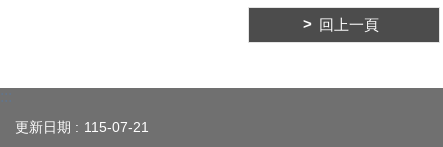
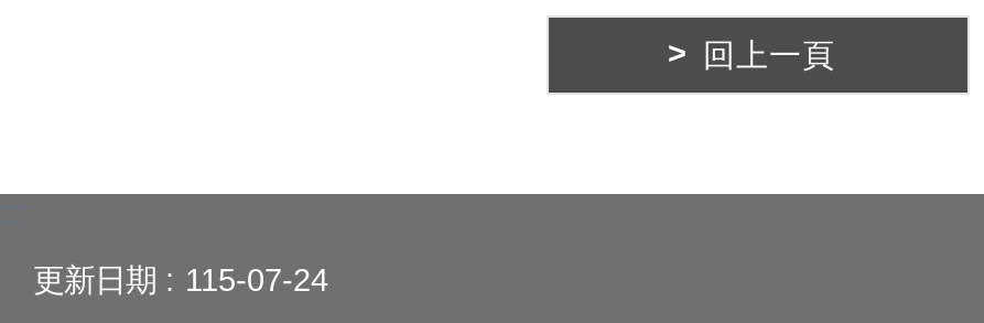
- 115-07-21
+ 115-07-24
